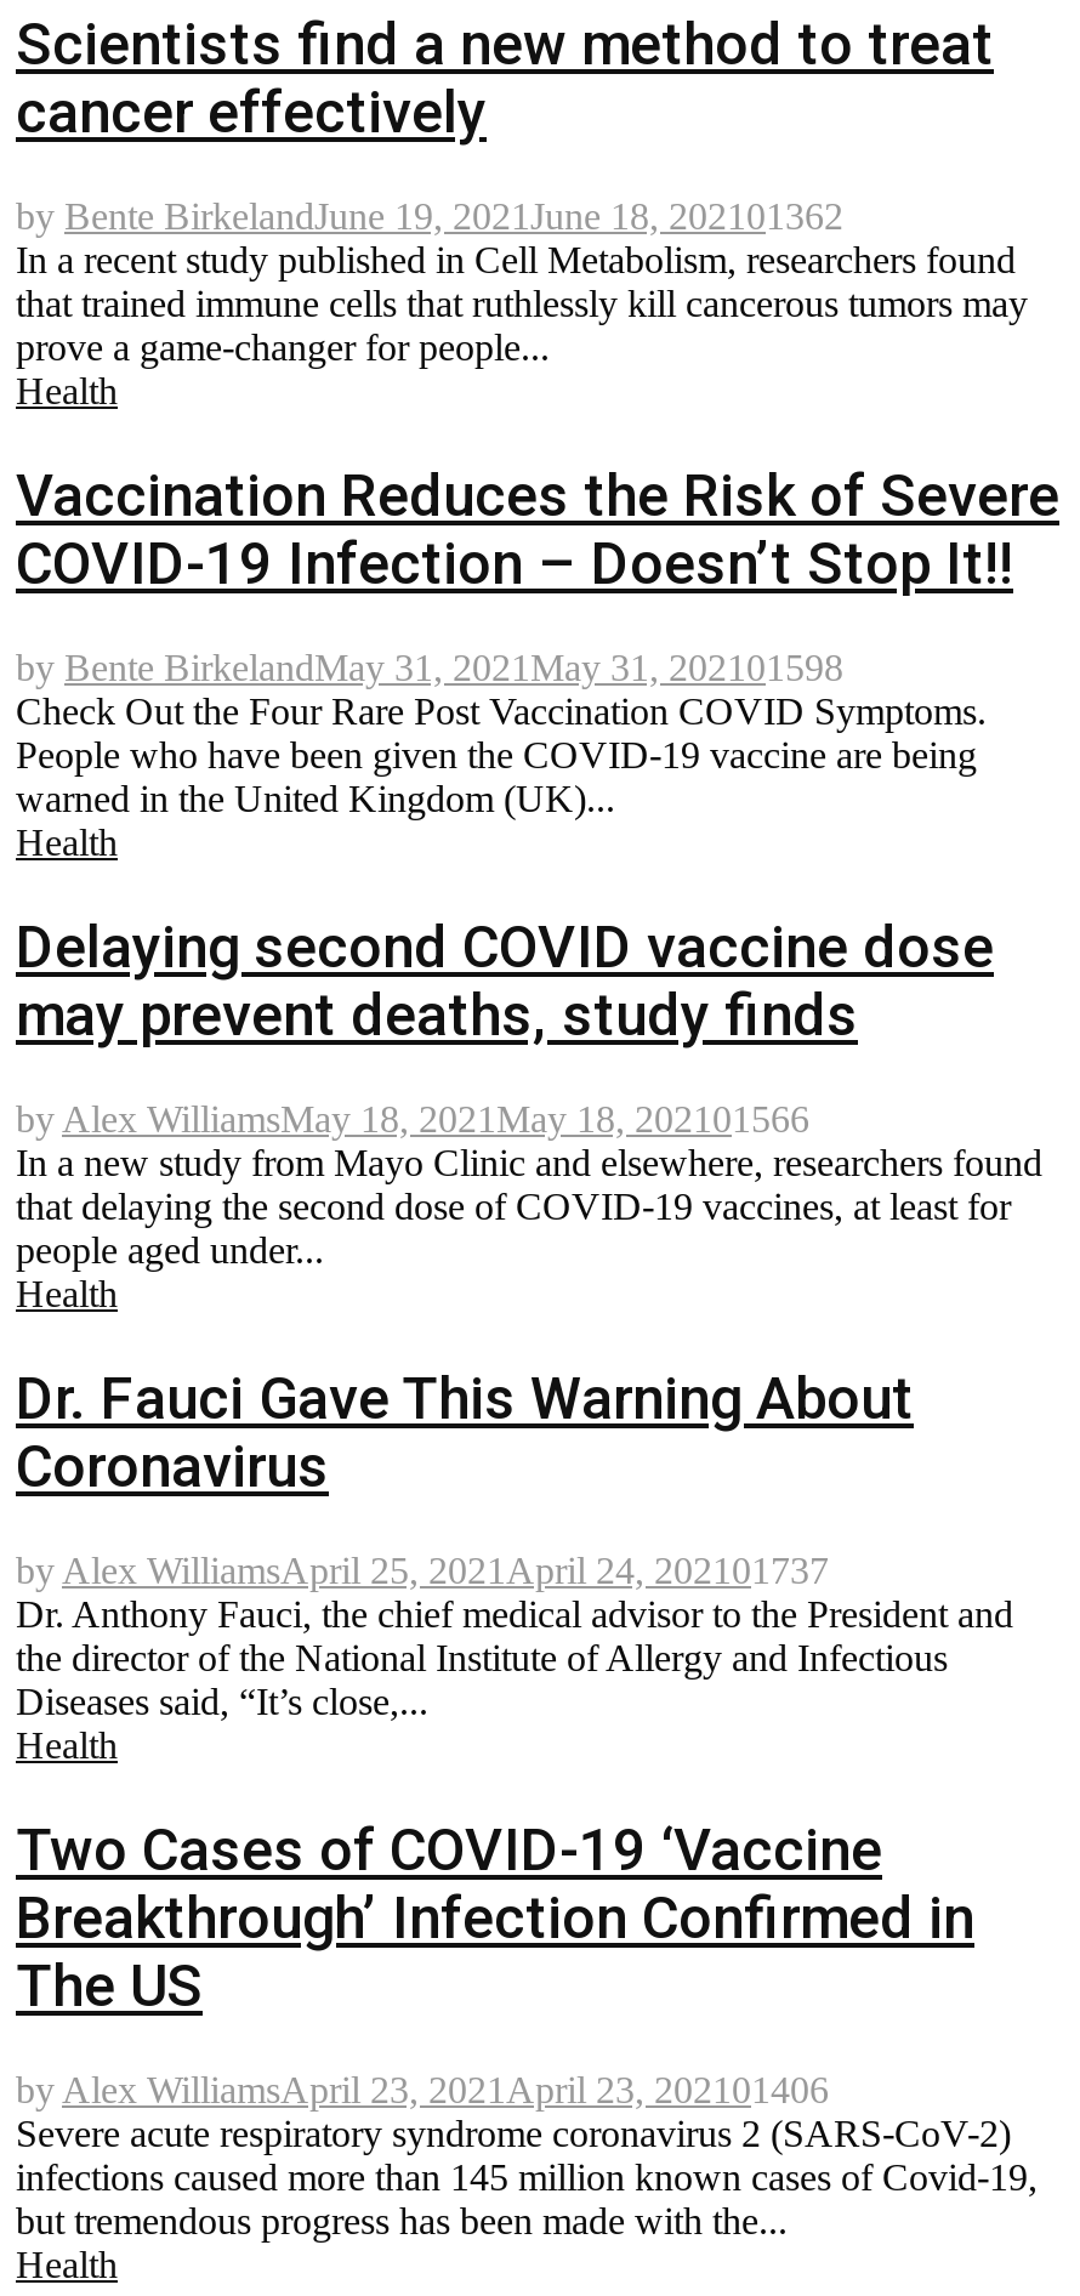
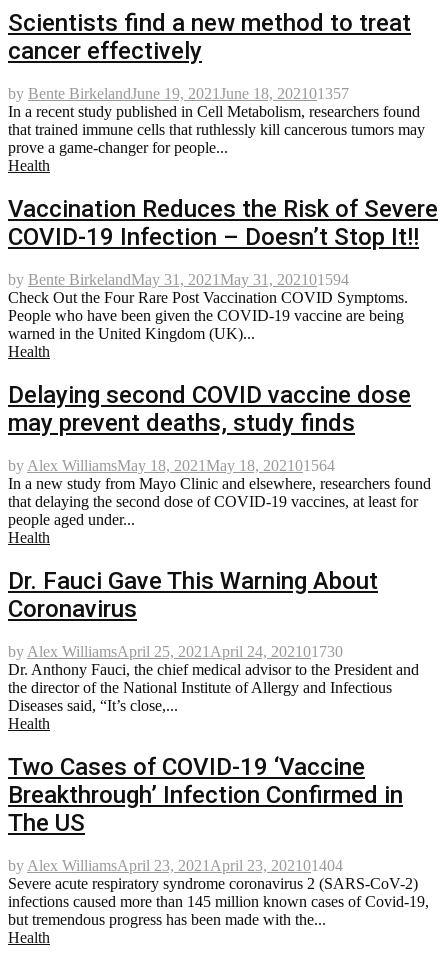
- by Bente BirkelandJune 19, 2021 June 18, 2021 01362
+ by Bente BirkelandJune 19, 2021 June 18, 2021 01357

- by Bente BirkelandMay 31, 2021 May 31, 2021 01598
+ by Bente BirkelandMay 31, 2021 May 31, 2021 01594

- by Alex WilliamsMay 18, 2021 May 18, 2021 01566
+ by Alex WilliamsMay 18, 2021 May 18, 2021 01564

- by Alex WilliamsApril 25, 2021 April 24, 2021 01737
+ by Alex WilliamsApril 25, 2021 April 24, 2021 01730

- by Alex WilliamsApril 23, 2021 April 23, 2021 01406
+ by Alex WilliamsApril 23, 2021 April 23, 2021 01404
